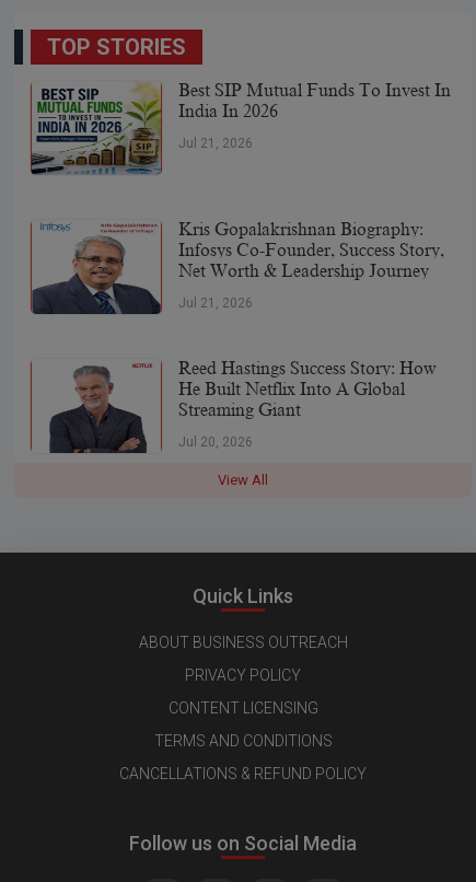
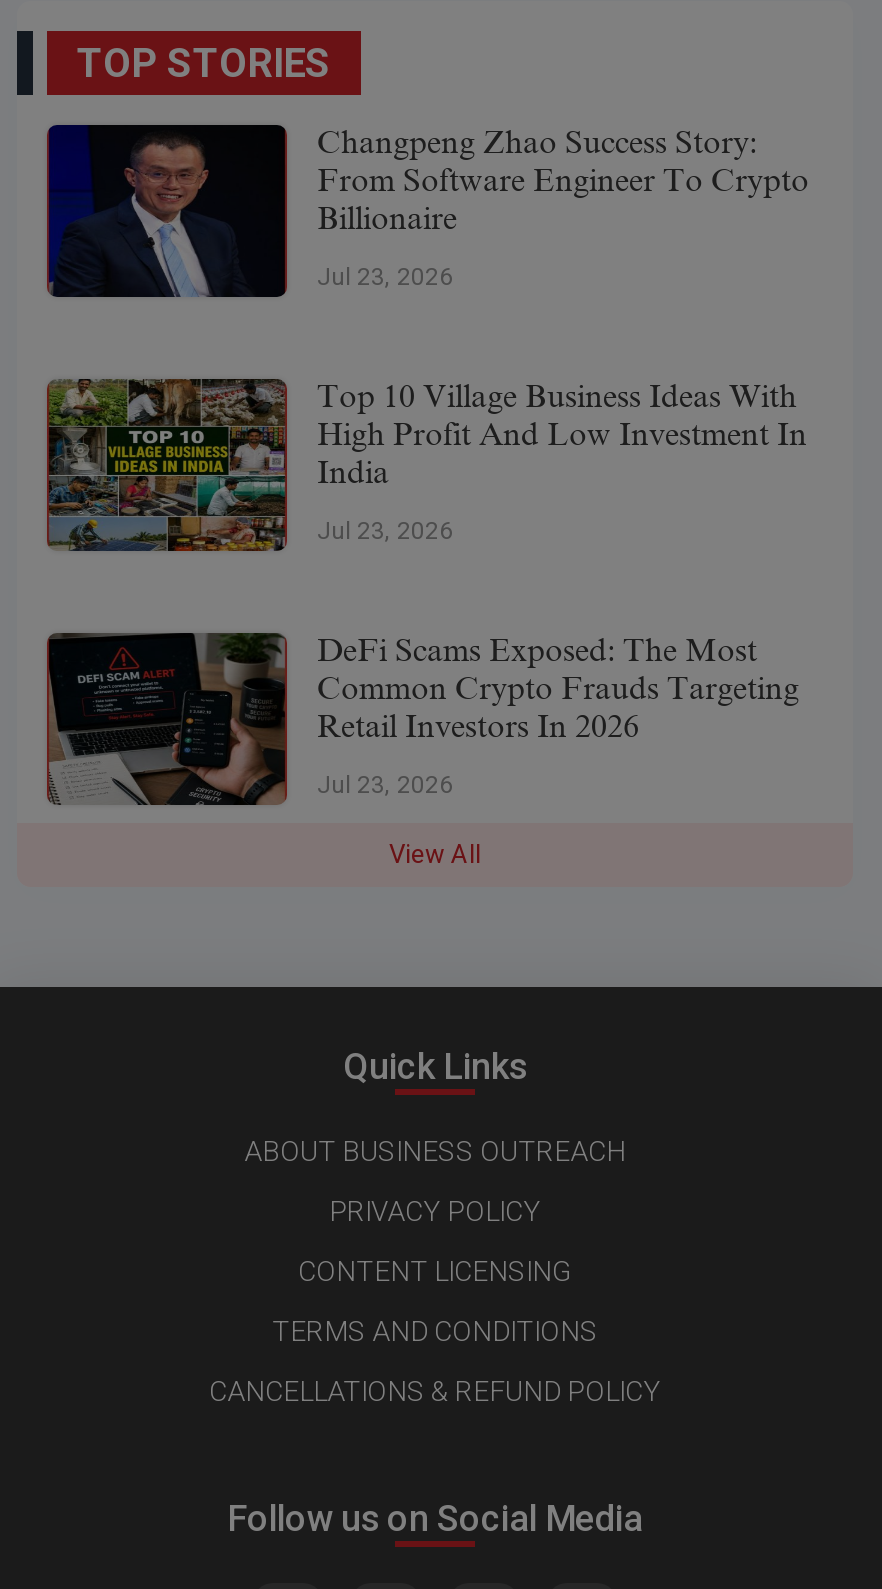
- [image]
- Best SIP Mutual Funds To Invest In
- India In 2026
+ [image]
+ Changpeng Zhao Success Story:
+ From Software Engineer To Crypto
+ Billionaire

- Jul 21, 2026
+ Jul 23, 2026

- [image]
- Kris Gopalakrishnan Biography:
- Infosys Co-Founder, Success Story,
- Net Worth & Leadership Journey
+ [image]
+ Top 10 Village Business Ideas With
+ High Profit And Low Investment In
+ India

- Jul 21, 2026
+ Jul 23, 2026

- [image]
- Reed Hastings Success Story: How
- He Built Netflix Into A Global
- Streaming Giant
+ [image]
+ DeFi Scams Exposed: The Most
+ Common Crypto Frauds Targeting
+ Retail Investors In 2026

- Jul 20, 2026
+ Jul 23, 2026
